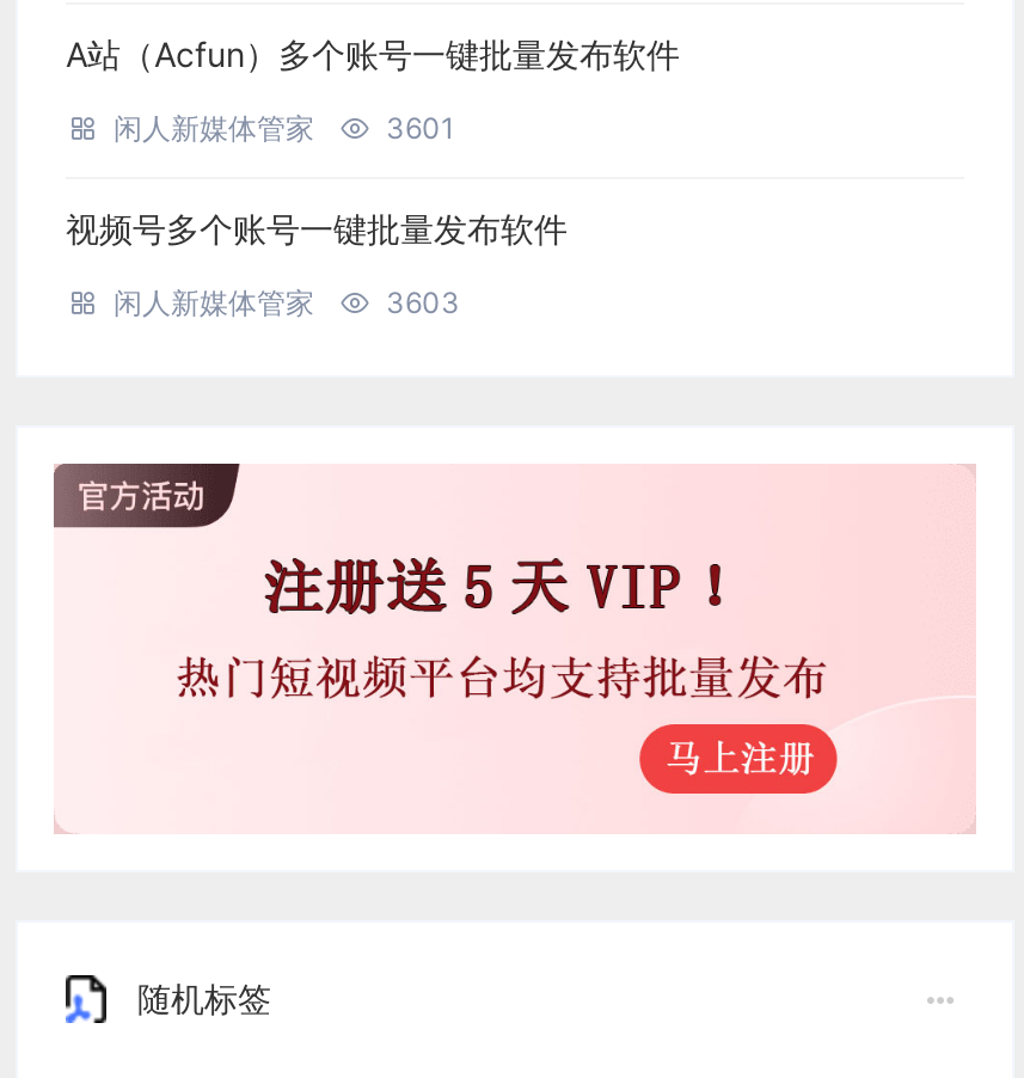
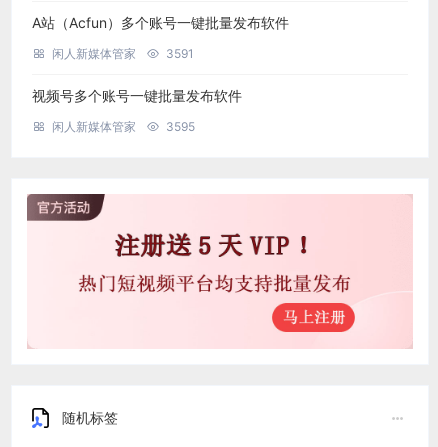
- 闲人新媒体管家 3601
+ 闲人新媒体管家 3591

- 闲人新媒体管家 3603
+ 闲人新媒体管家 3595
